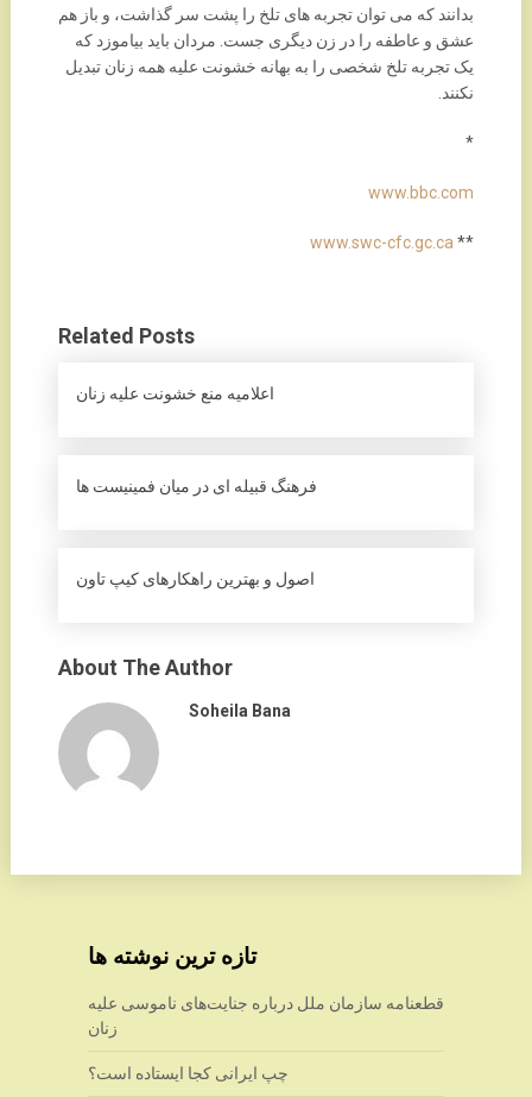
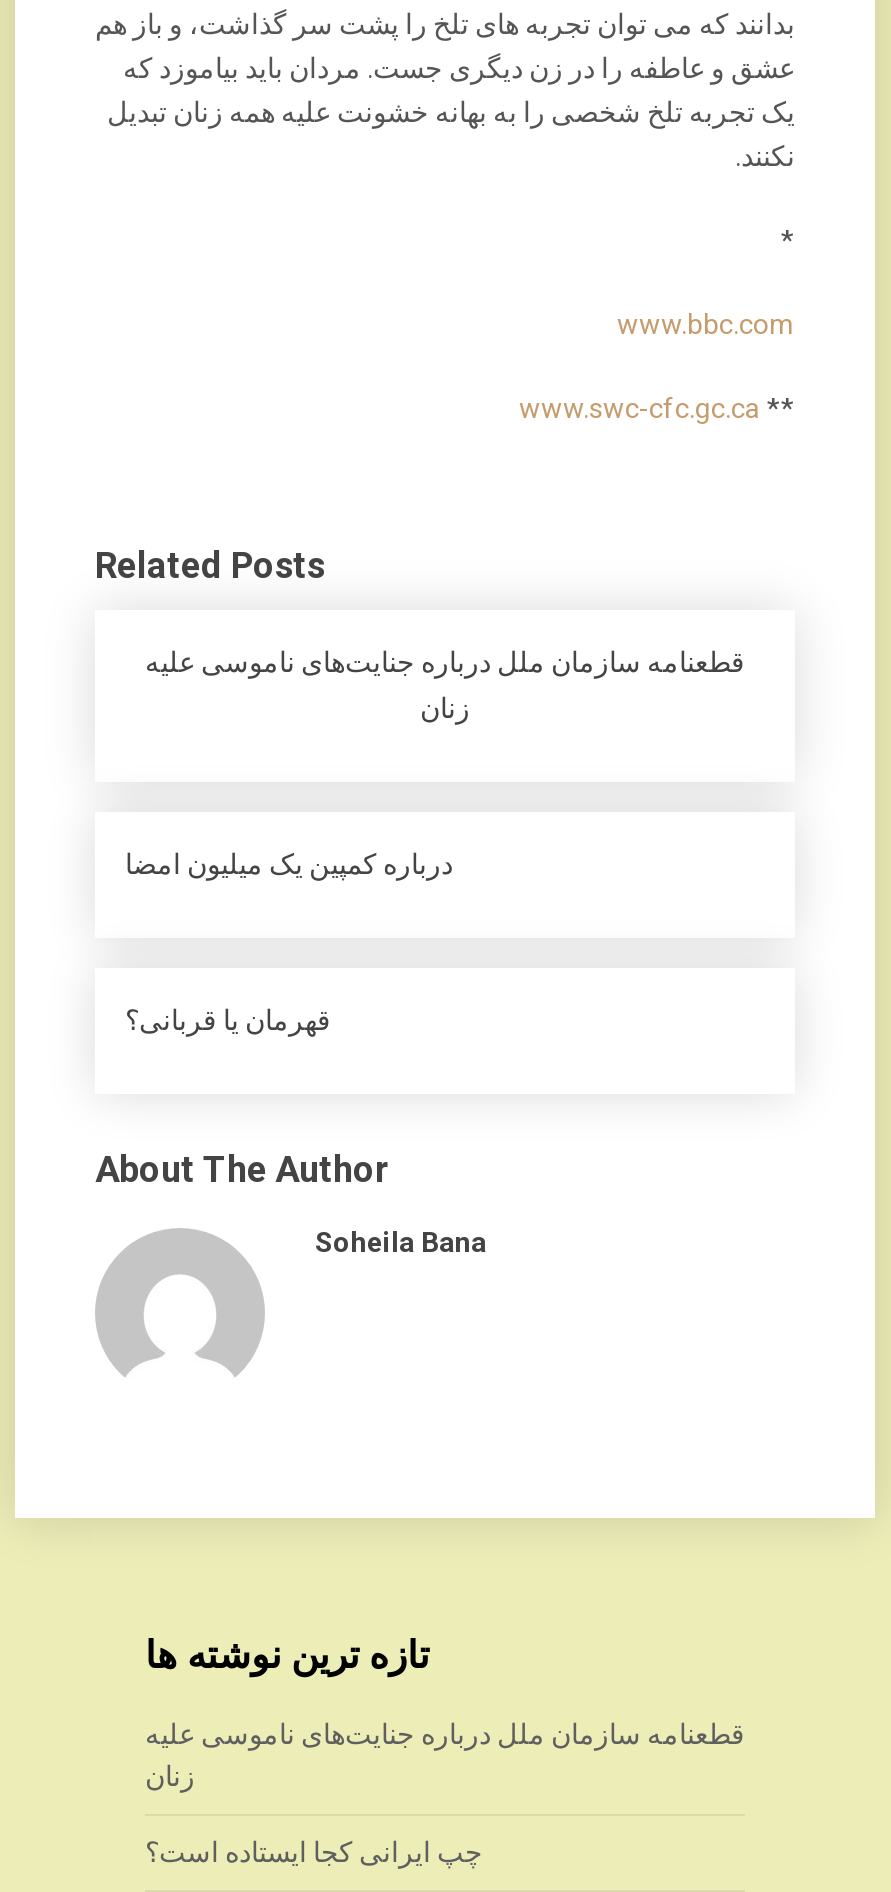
- اعلاميه منع خشونت عليه زنان
+ قطعنامه سازمان ملل درباره جنایت‌های ناموسی علیه
+ زنان

- فرهنگ قبیله ای در میان فمینیست ها
+ درباره کمپین یک میلیون امضا

- اصول و بهترین راهکارهای کیپ تاون
+ قهرمان یا قربانی؟
